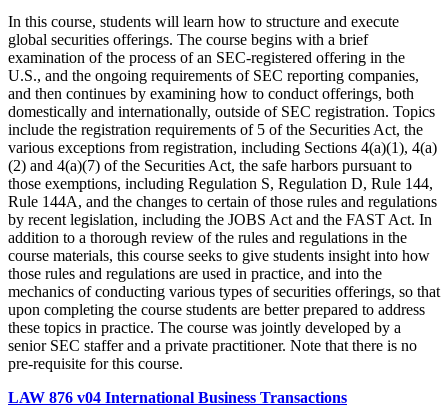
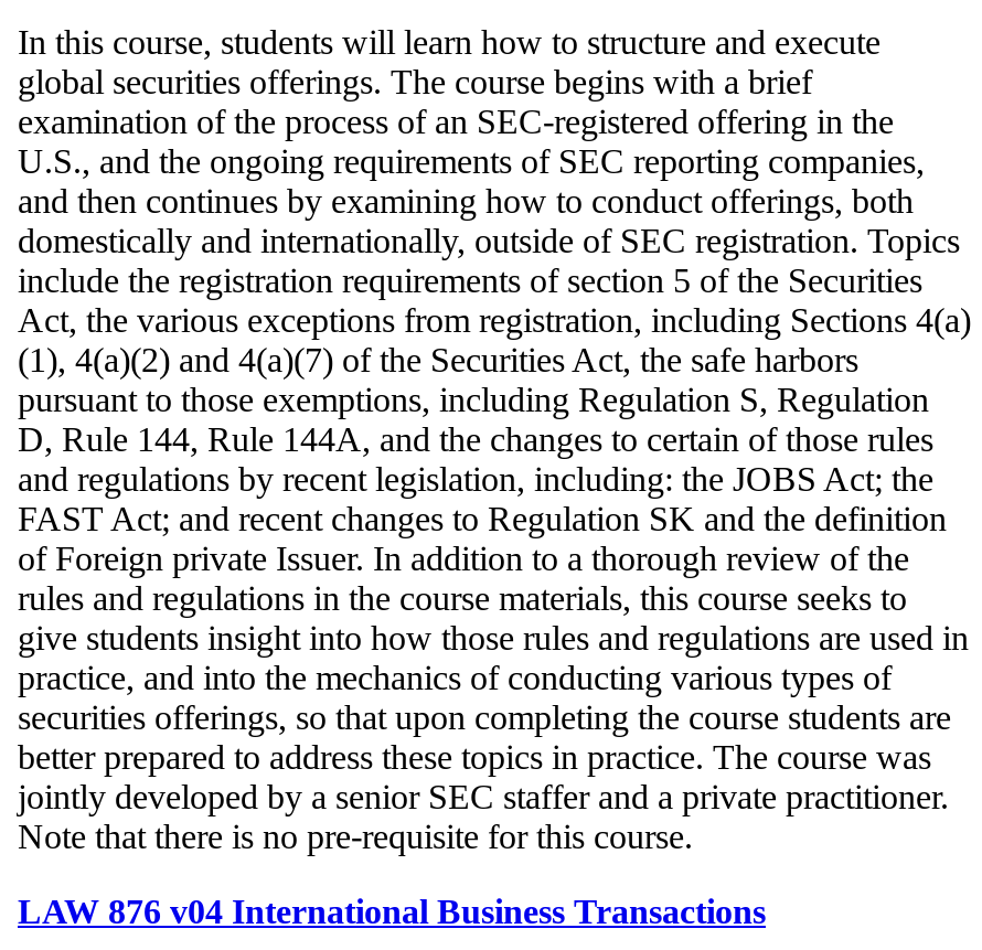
- include the registration requirements of 5 of the Securities Act, the
- various exceptions from registration, including Sections 4(a)(1), 4(a)
- (2) and 4(a)(7) of the Securities Act, the safe harbors pursuant to
- those exemptions, including Regulation S, Regulation D, Rule 144,
- Rule 144A, and the changes to certain of those rules and regulations
- by recent legislation, including the JOBS Act and the FAST Act. In
- addition to a thorough review of the rules and regulations in the
- course materials, this course seeks to give students insight into how
- those rules and regulations are used in practice, and into the
- mechanics of conducting various types of securities offerings, so that
- upon completing the course students are better prepared to address
- these topics in practice. The course was jointly developed by a
- senior SEC staffer and a private practitioner. Note that there is no
- pre-requisite for this course.
+ include the registration requirements of section 5 of the Securities
+ Act, the various exceptions from registration, including Sections 4(a)
+ (1), 4(a)(2) and 4(a)(7) of the Securities Act, the safe harbors
+ pursuant to those exemptions, including Regulation S, Regulation
+ D, Rule 144, Rule 144A, and the changes to certain of those rules
+ and regulations by recent legislation, including: the JOBS Act; the
+ FAST Act; and recent changes to Regulation SK and the definition
+ of Foreign private Issuer. In addition to a thorough review of the
+ rules and regulations in the course materials, this course seeks to
+ give students insight into how those rules and regulations are used in
+ practice, and into the mechanics of conducting various types of
+ securities offerings, so that upon completing the course students are
+ better prepared to address these topics in practice. The course was
+ jointly developed by a senior SEC staffer and a private practitioner.
+ Note that there is no pre-requisite for this course.
